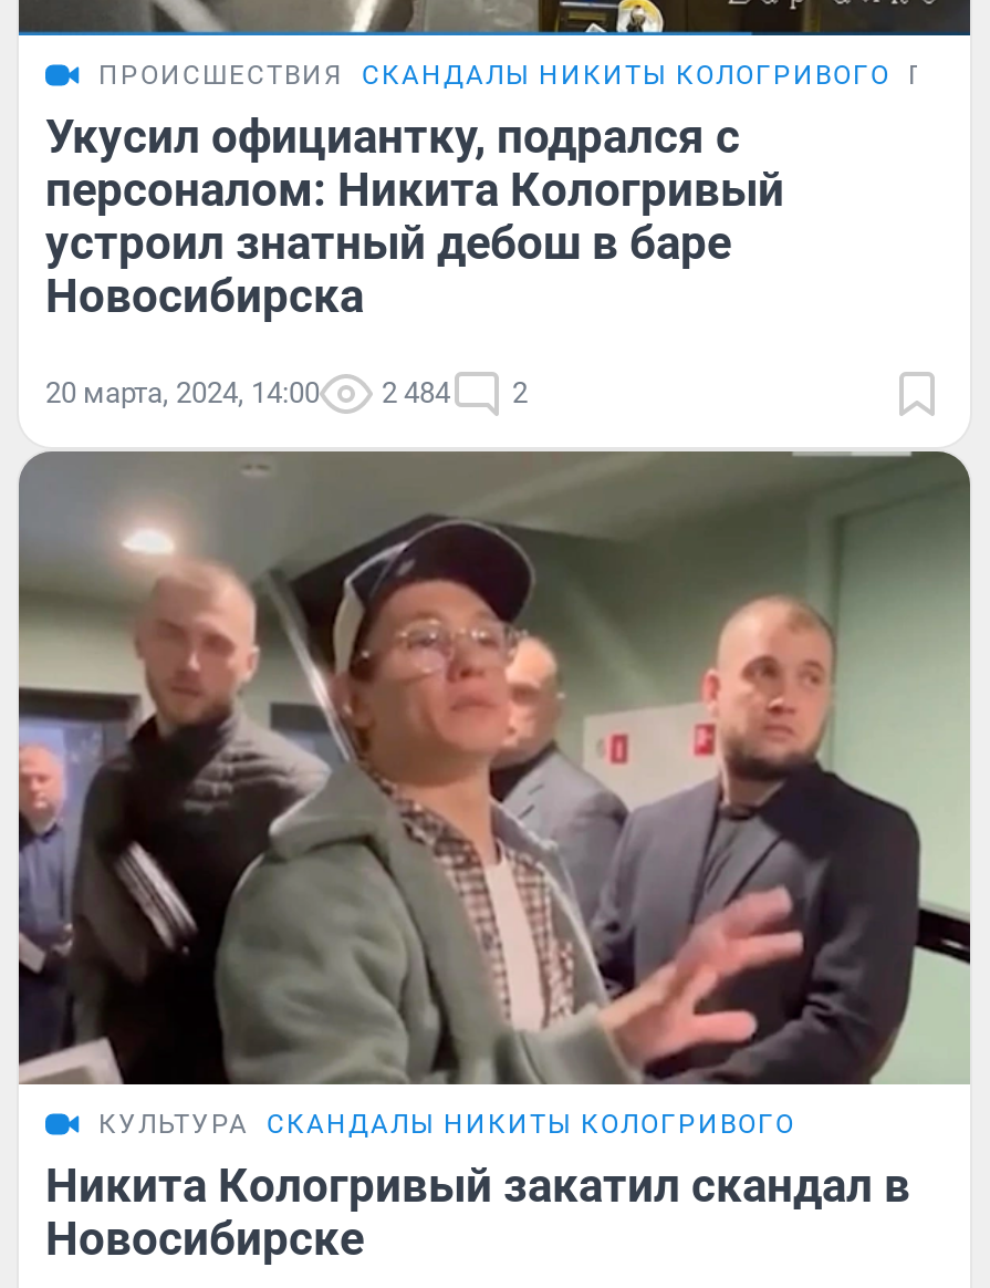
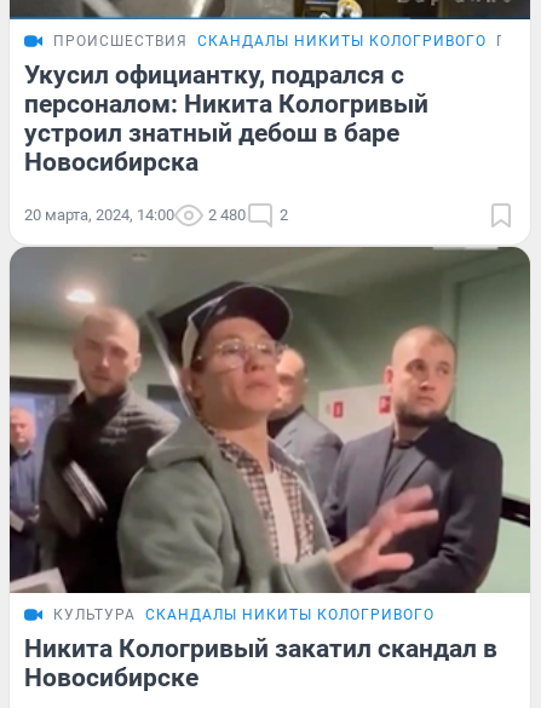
- 20 марта, 2024, 14:00 2 484 2
+ 20 марта, 2024, 14:00 2 480 2
